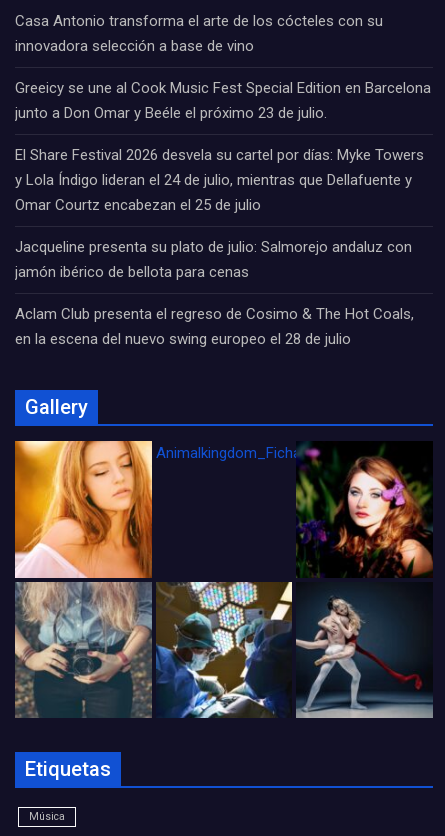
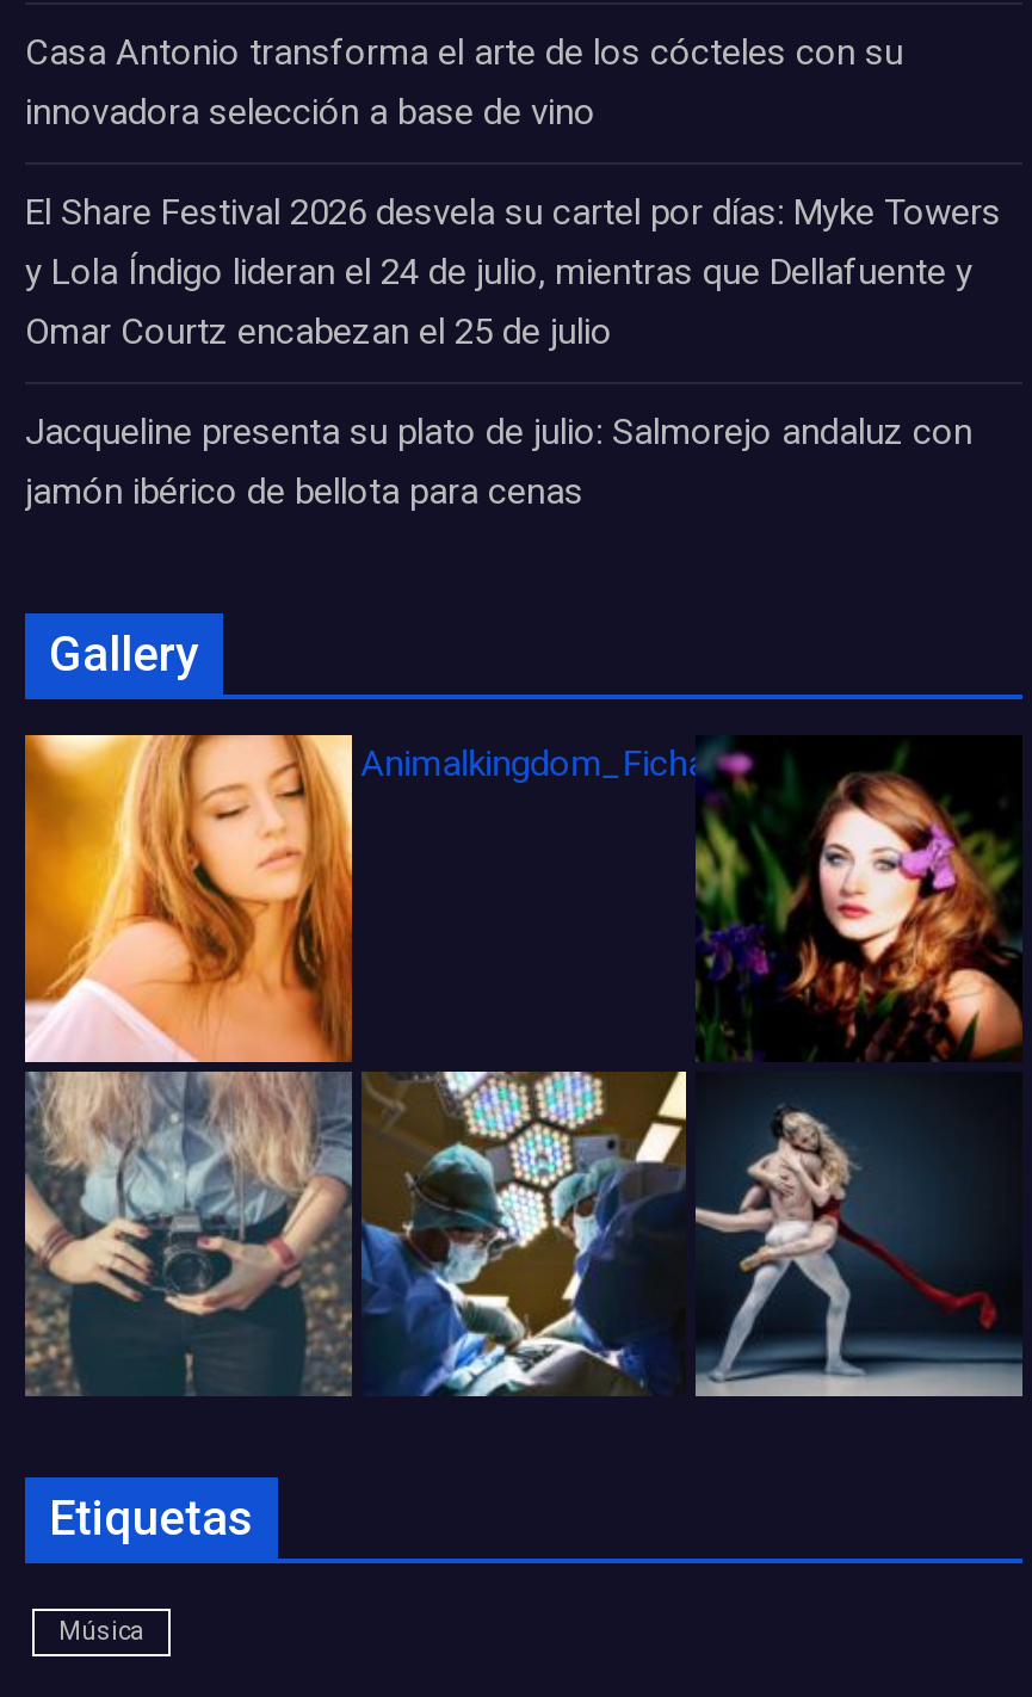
- Greeicy se une al Cook Music Fest Special Edition en Barcelona
- junto a Don Omar y Beéle el próximo 23 de julio.

- Aclam Club presenta el regreso de Cosimo & The Hot Coals,
- en la escena del nuevo swing europeo el 28 de julio
